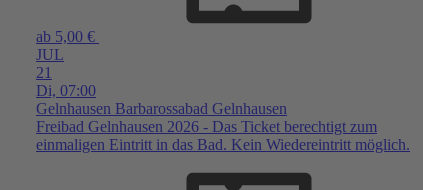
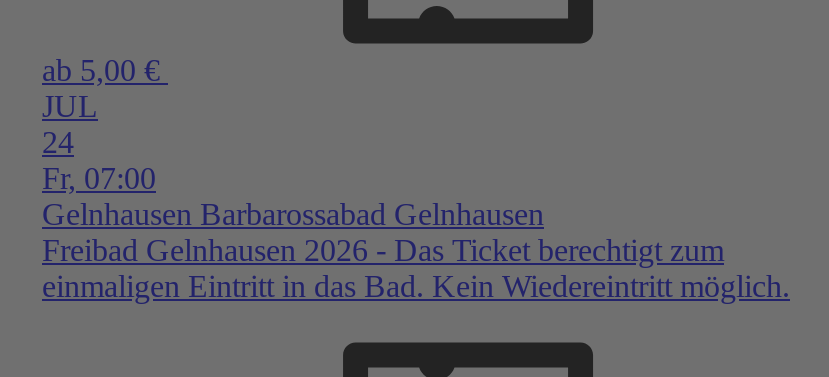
- 21
- Di, 07:00
+ 24
+ Fr, 07:00
